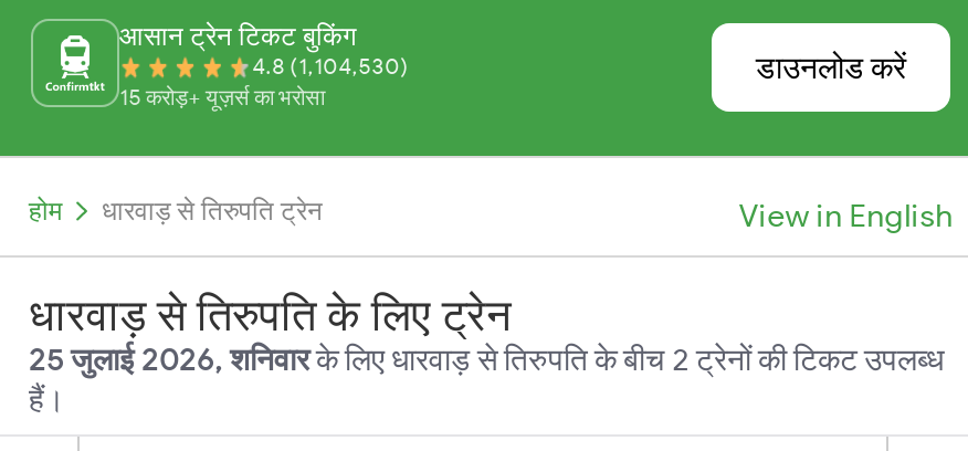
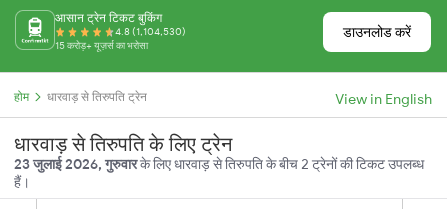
- 25 जुलाई 2026, शनिवारके लिए धारवाड़ से तिरुपति के बीच 2 ट्रेनों की टिकट उपलब्ध
+ 23 जुलाई 2026, गुरुवारके लिए धारवाड़ से तिरुपति के बीच 2 ट्रेनों की टिकट उपलब्ध
